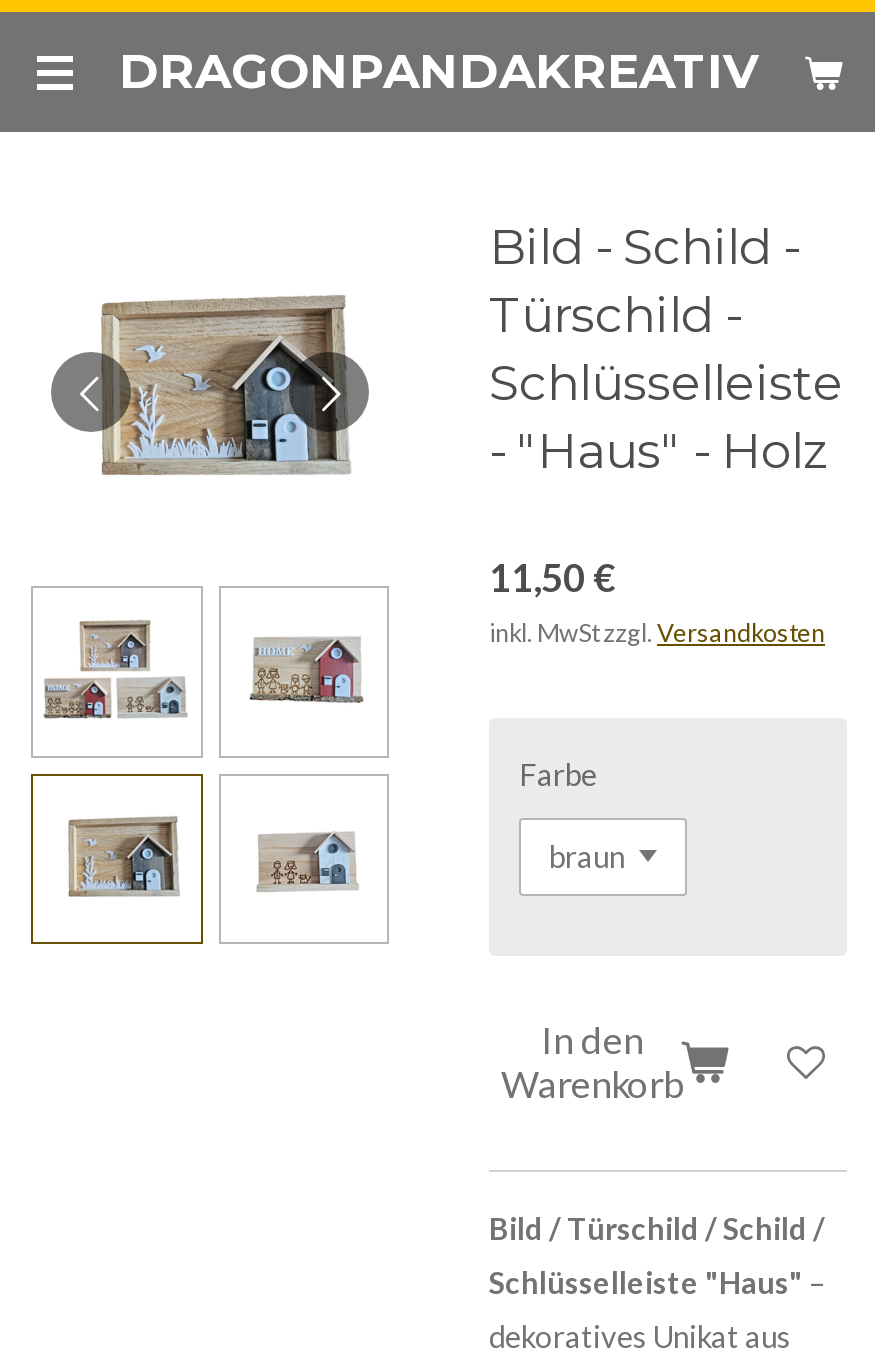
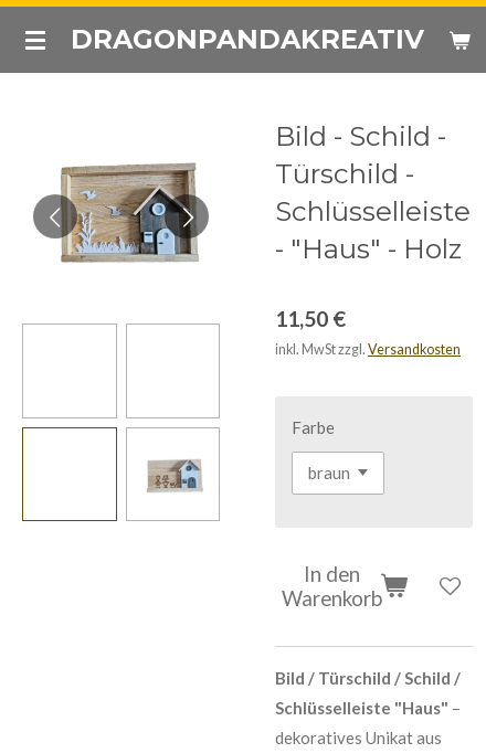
- [image]

- [image]

- [image]
